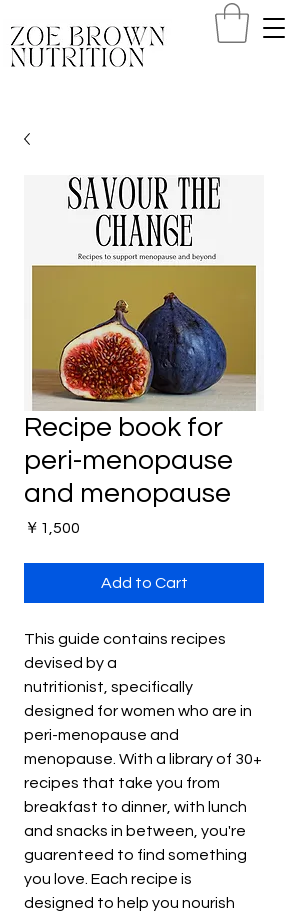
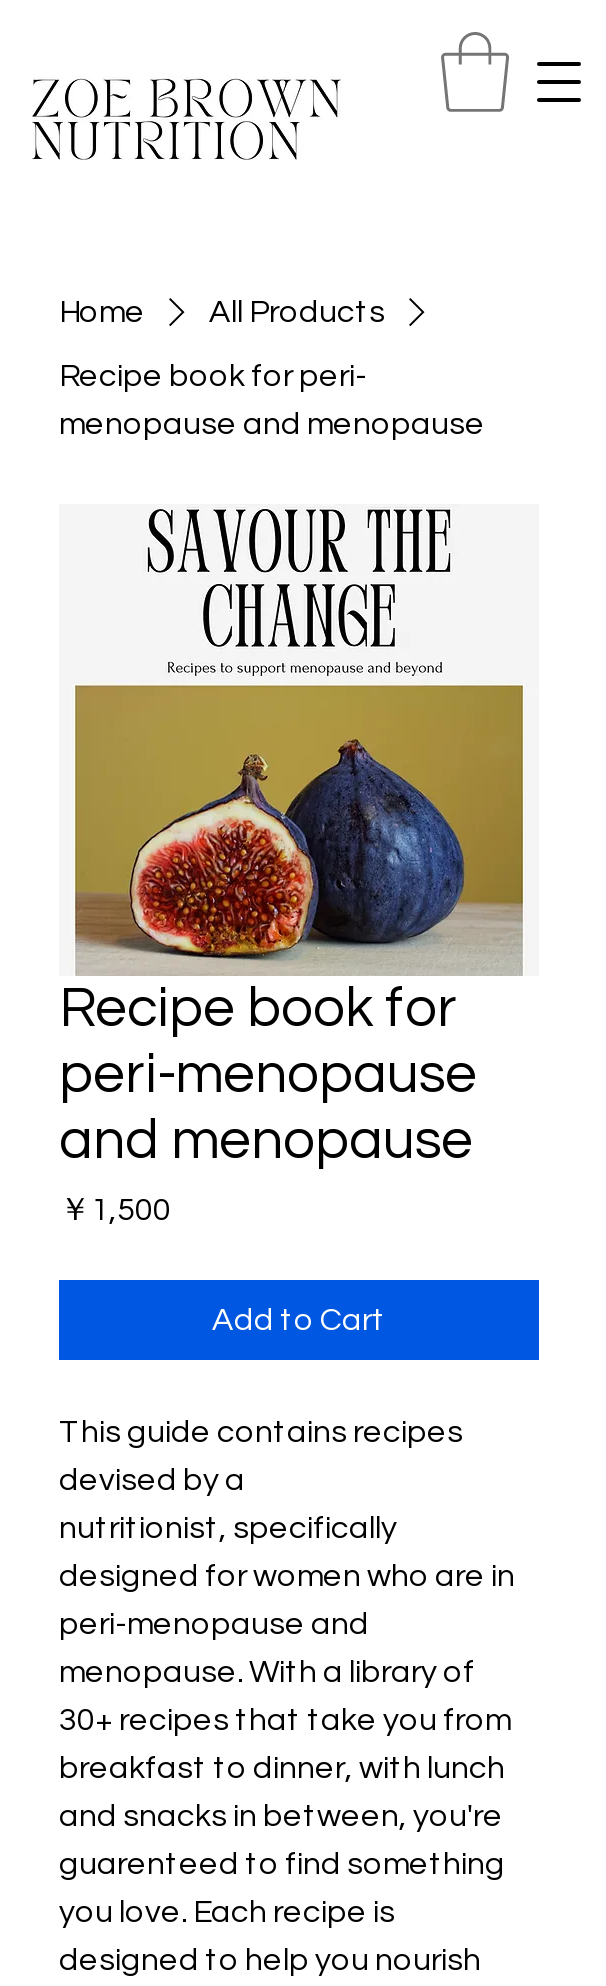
+ Home
+ All Products
+ Recipe book for peri-
+ menopause and menopause
